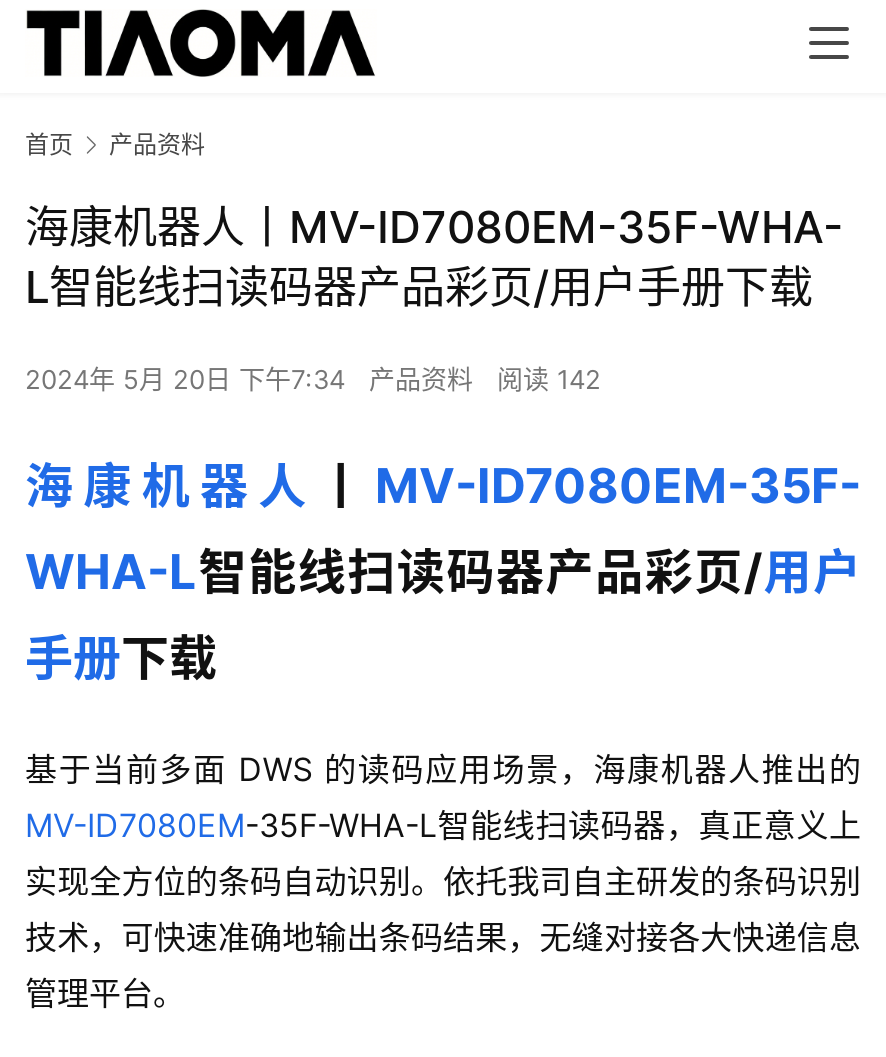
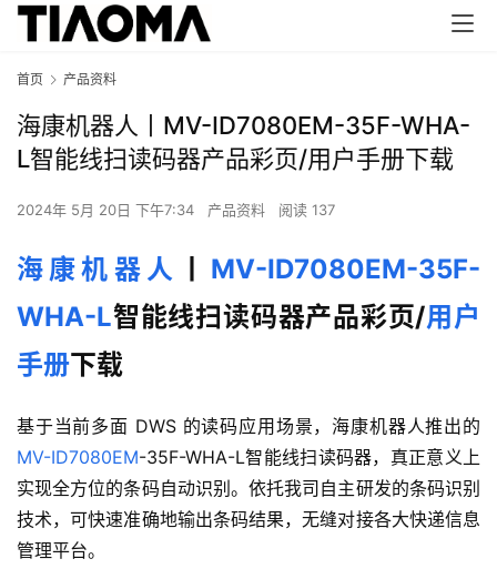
- 2024年 5月 20日 下午7:34 产品资料 阅读 142
+ 2024年 5月 20日 下午7:34 产品资料 阅读 137
